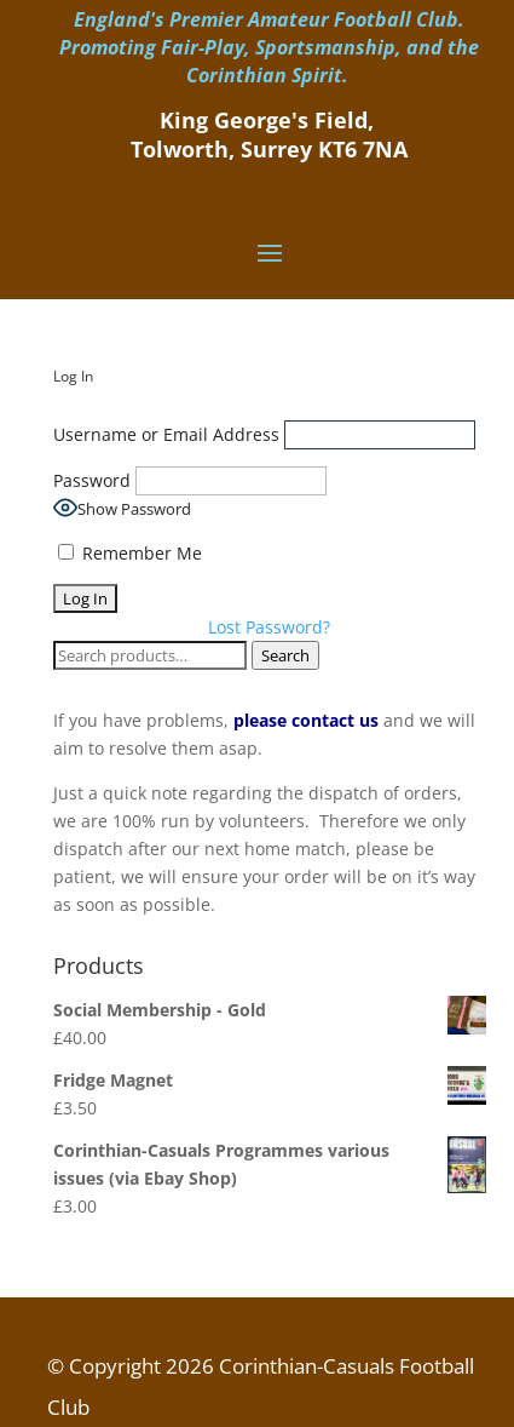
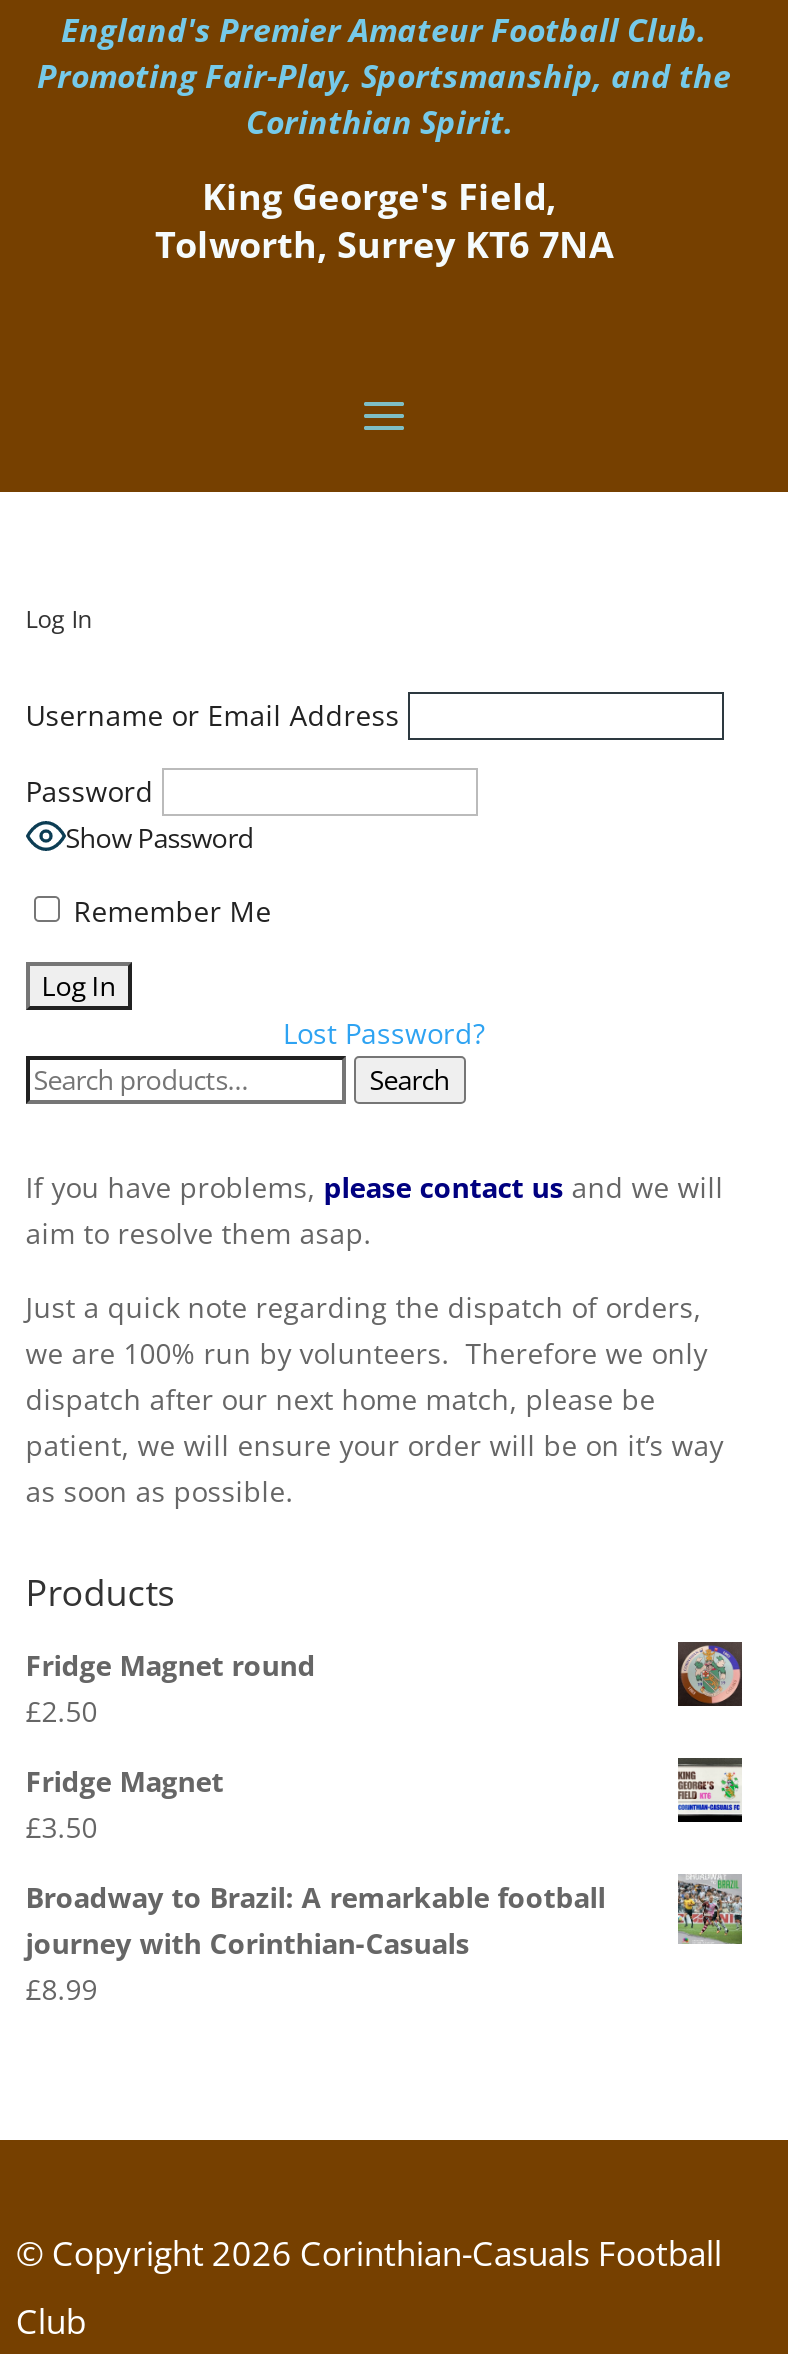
- Social Membership - Gold
- £40.00
+ Fridge Magnet round
+ £2.50

- [image]
+ [image]

- Corinthian-Casuals Programmes various
- issues (via Ebay Shop)
- £3.00
+ Broadway to Brazil: A remarkable football
+ journey with Corinthian-Casuals
+ £8.99

- [image]
+ [image]
